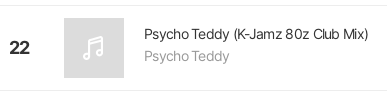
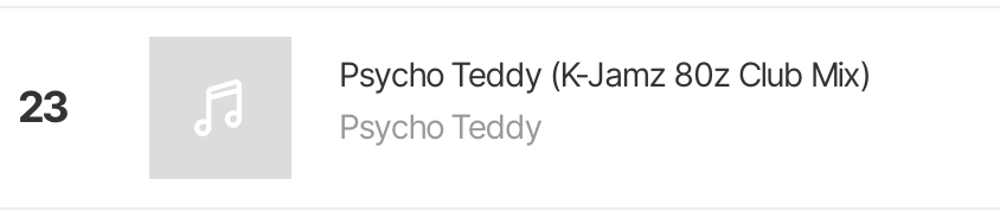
- 22
+ 23
